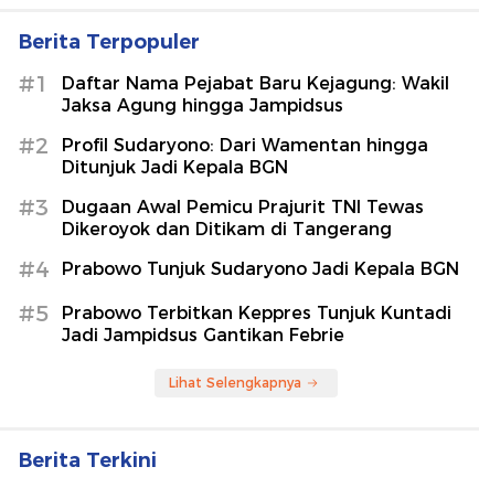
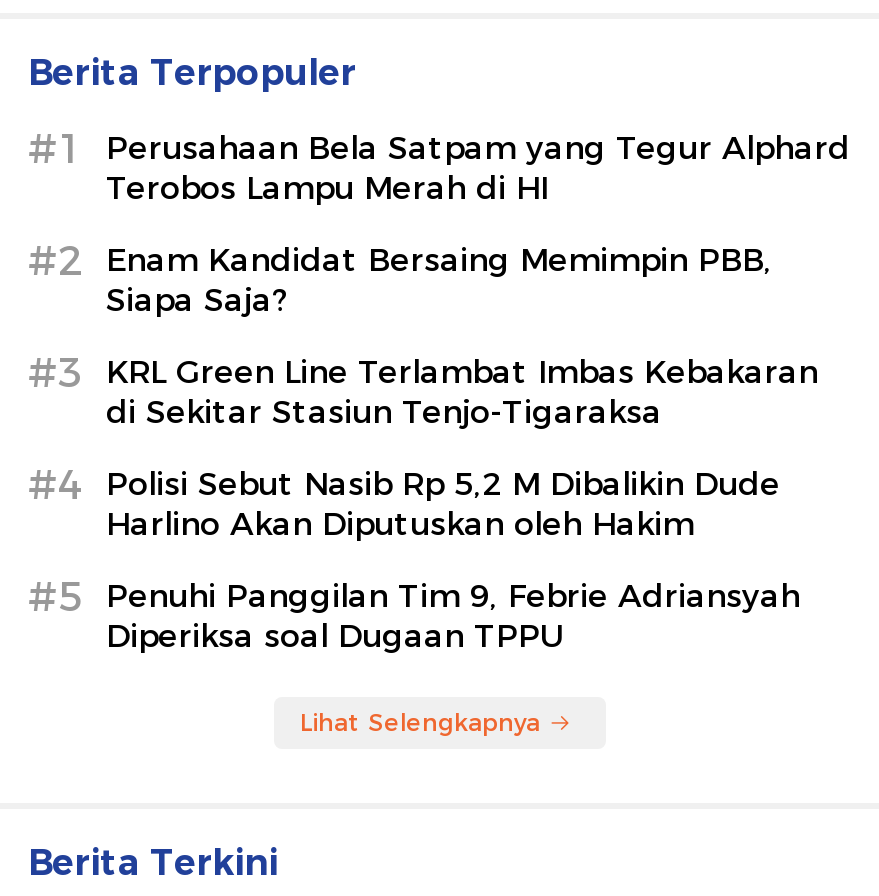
- Daftar Nama Pejabat Baru Kejagung: Wakil
- Jaksa Agung hingga Jampidsus
+ Perusahaan Bela Satpam yang Tegur Alphard
+ Terobos Lampu Merah di HI

- Profil Sudaryono: Dari Wamentan hingga
- Ditunjuk Jadi Kepala BGN
+ Enam Kandidat Bersaing Memimpin PBB,
+ Siapa Saja?

- Dugaan Awal Pemicu Prajurit TNI Tewas
- Dikeroyok dan Ditikam di Tangerang
+ KRL Green Line Terlambat Imbas Kebakaran
+ di Sekitar Stasiun Tenjo-Tigaraksa

- Prabowo Tunjuk Sudaryono Jadi Kepala BGN
+ Polisi Sebut Nasib Rp 5,2 M Dibalikin Dude
+ Harlino Akan Diputuskan oleh Hakim

- Prabowo Terbitkan Keppres Tunjuk Kuntadi
- Jadi Jampidsus Gantikan Febrie
+ Penuhi Panggilan Tim 9, Febrie Adriansyah
+ Diperiksa soal Dugaan TPPU
